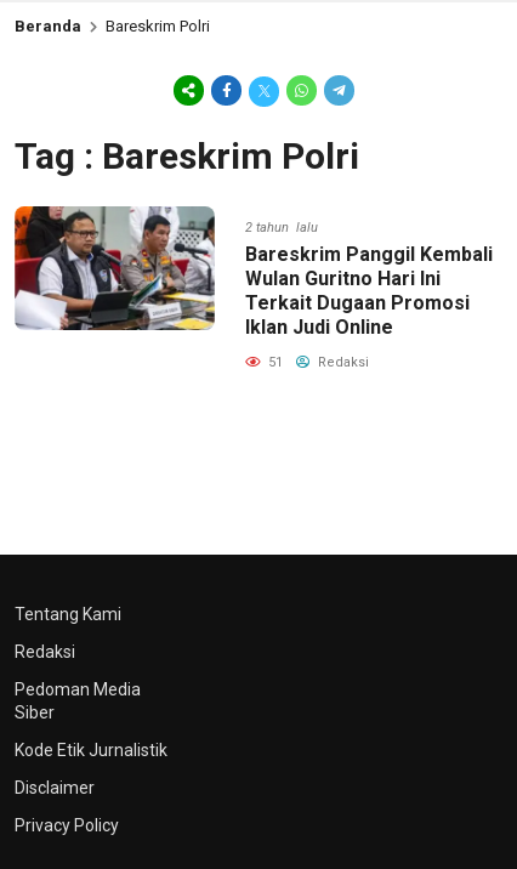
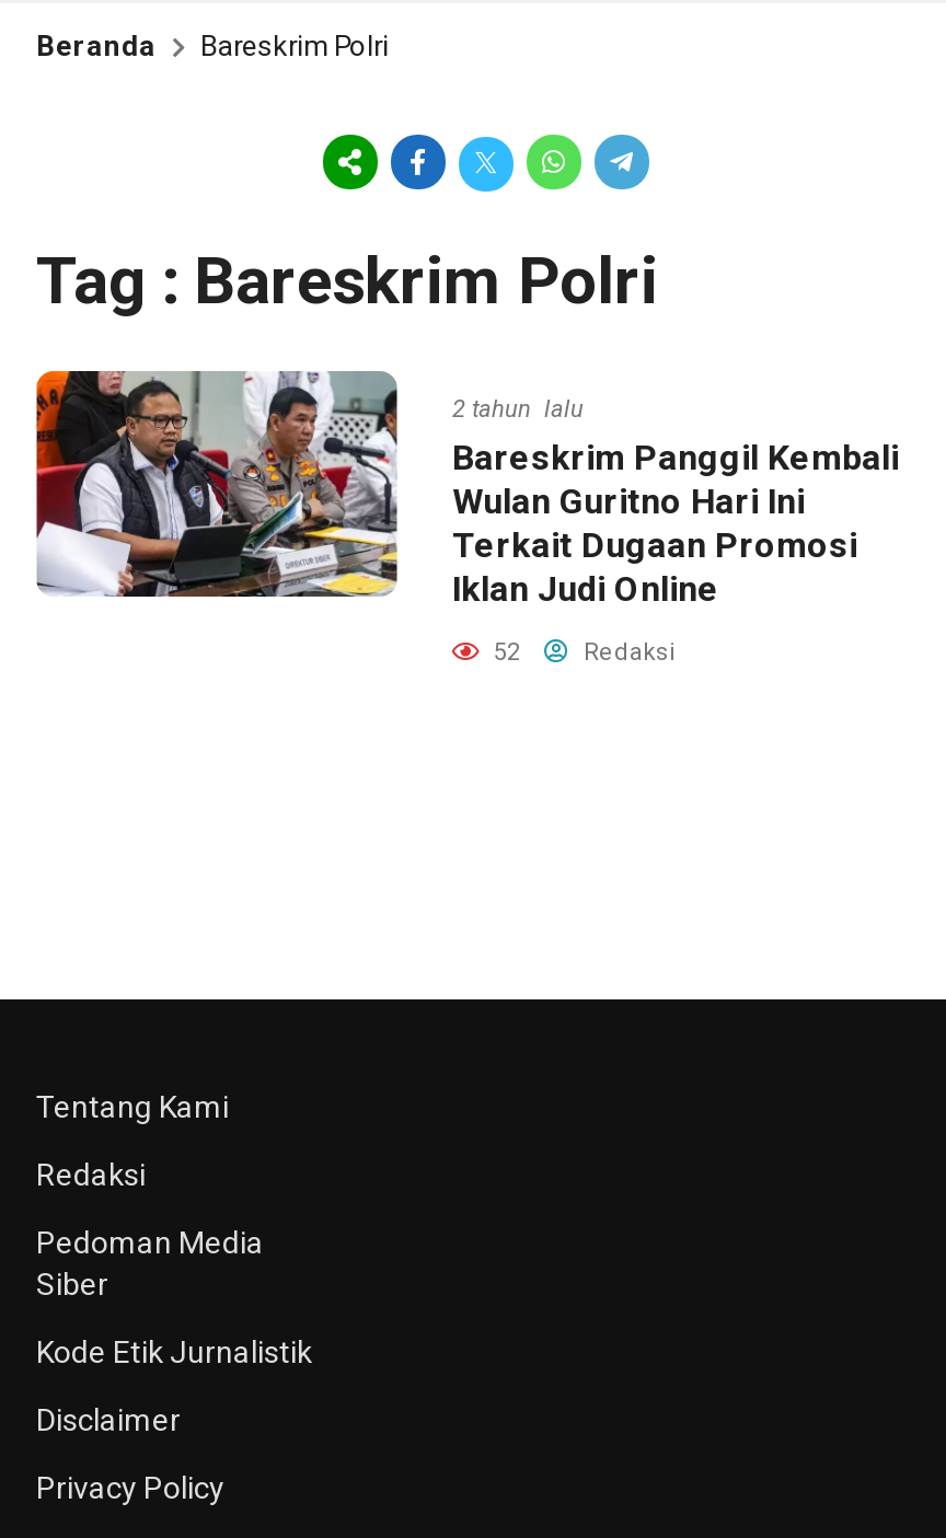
- 51 Redaksi
+ 52 Redaksi
